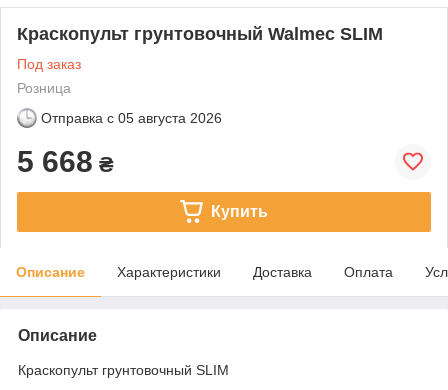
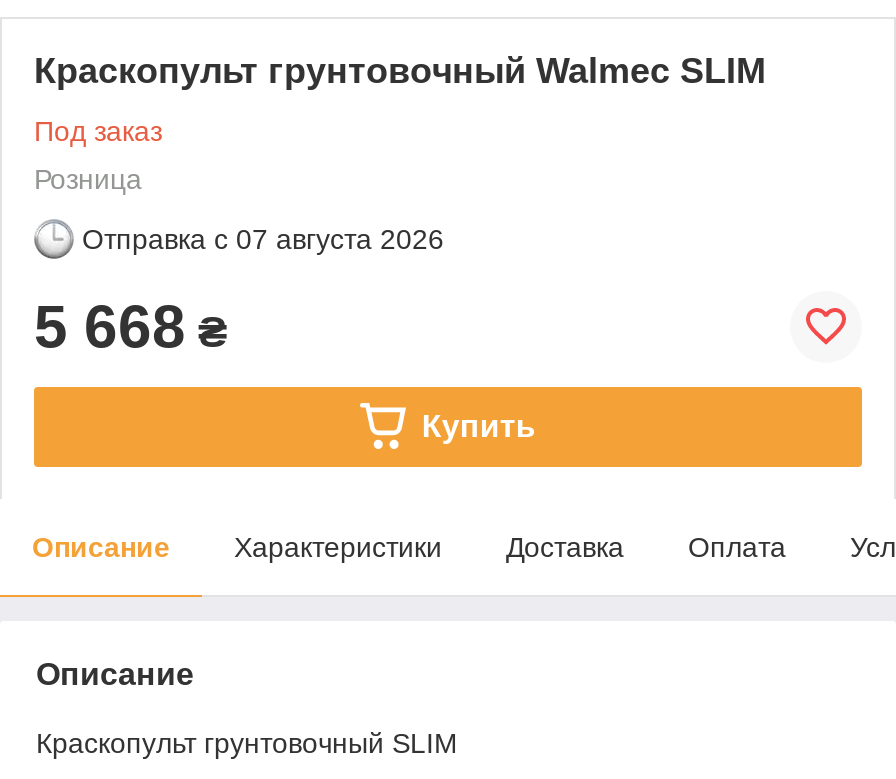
- Отправка с 05 августа 2026
+ Отправка с 07 августа 2026
